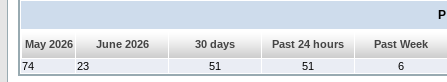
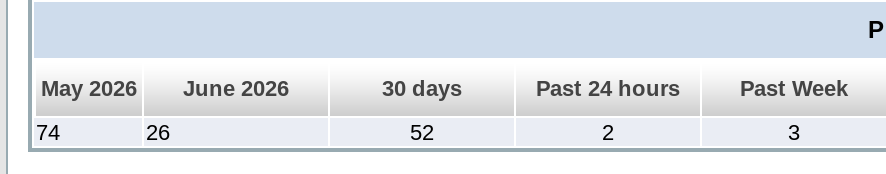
- 23
+ 26

- 51
+ 52

- 51
+ 2

- 6
+ 3
